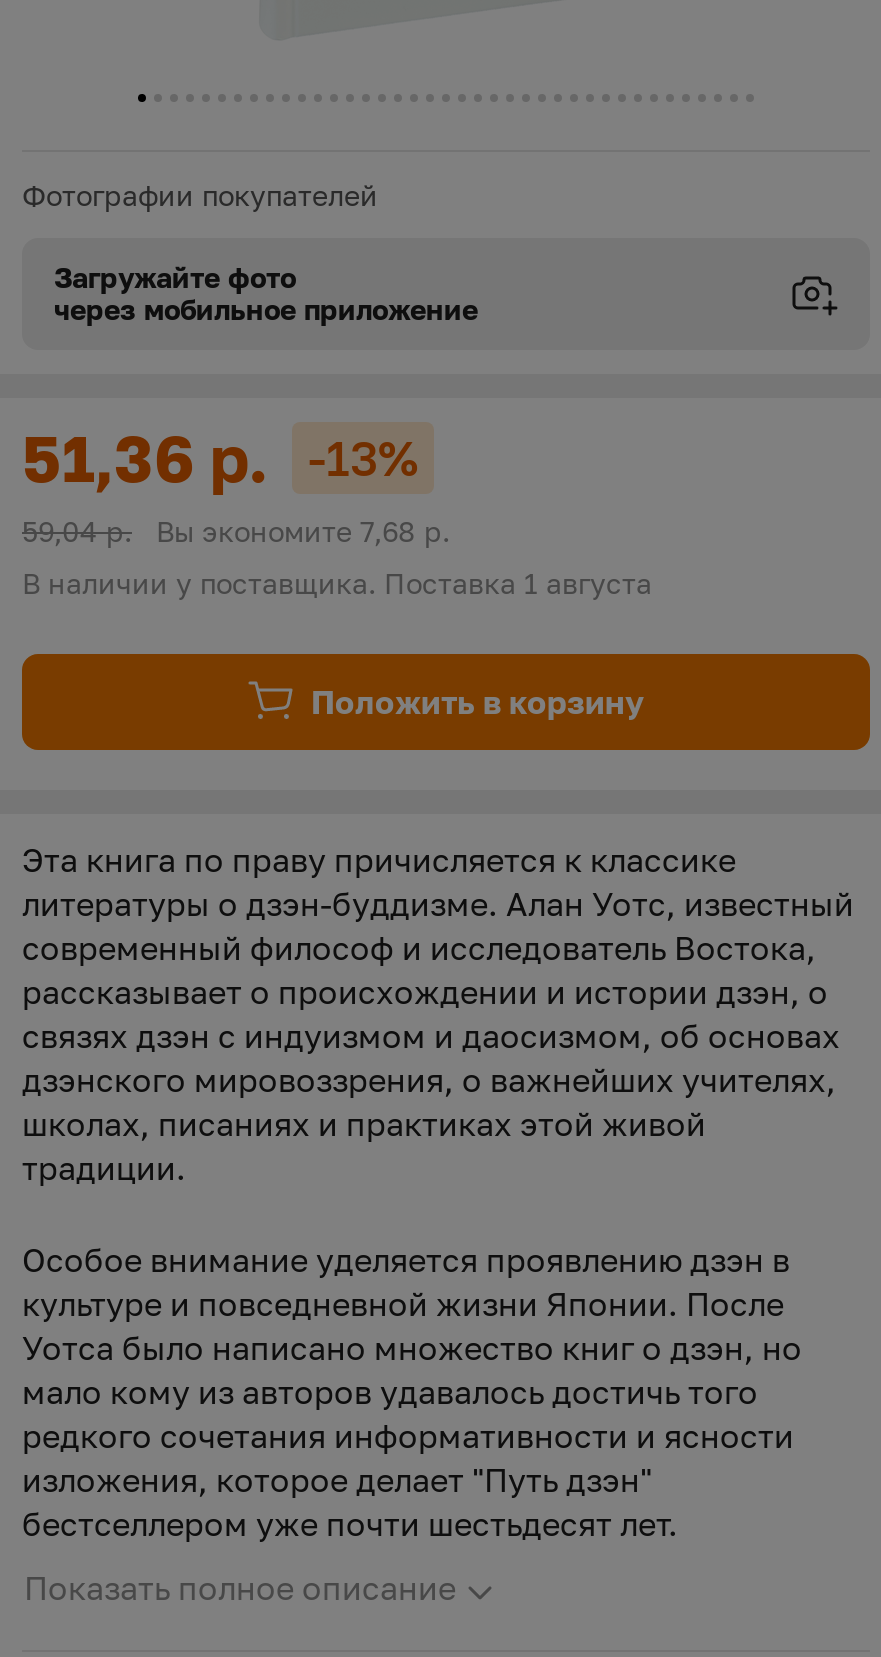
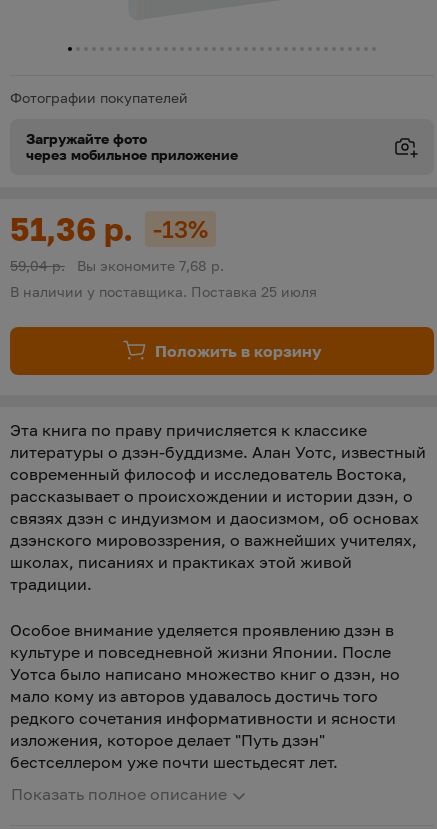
- В наличии у поставщика. Поставка 1 августа
+ В наличии у поставщика. Поставка 25 июля
